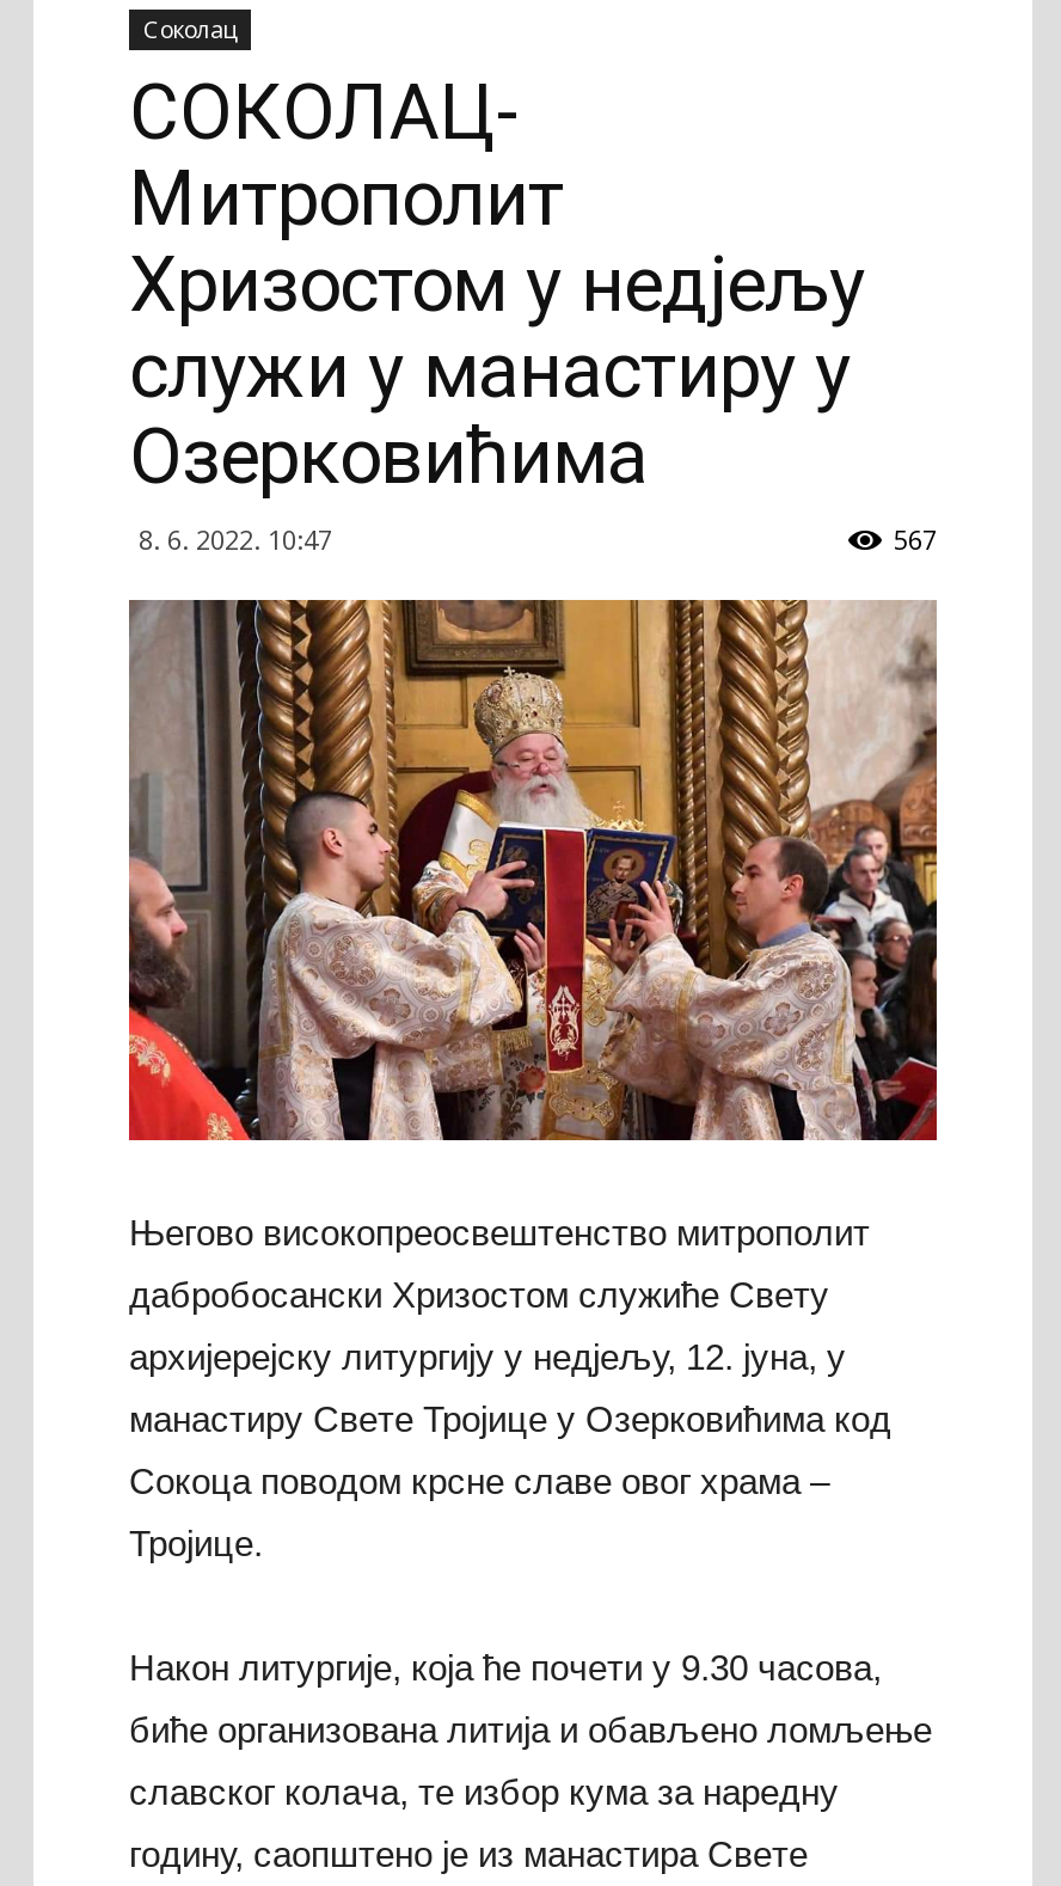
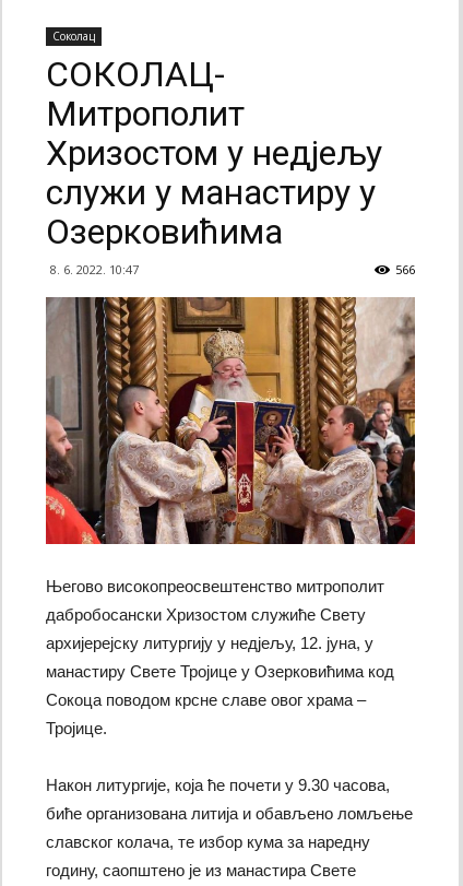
- 567
+ 566
